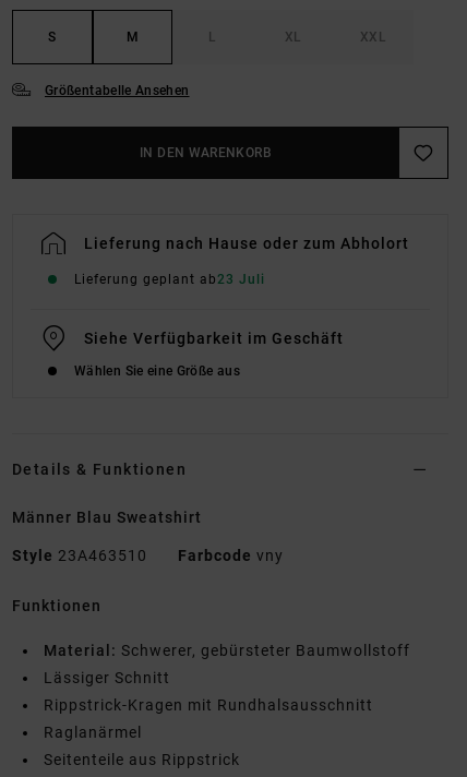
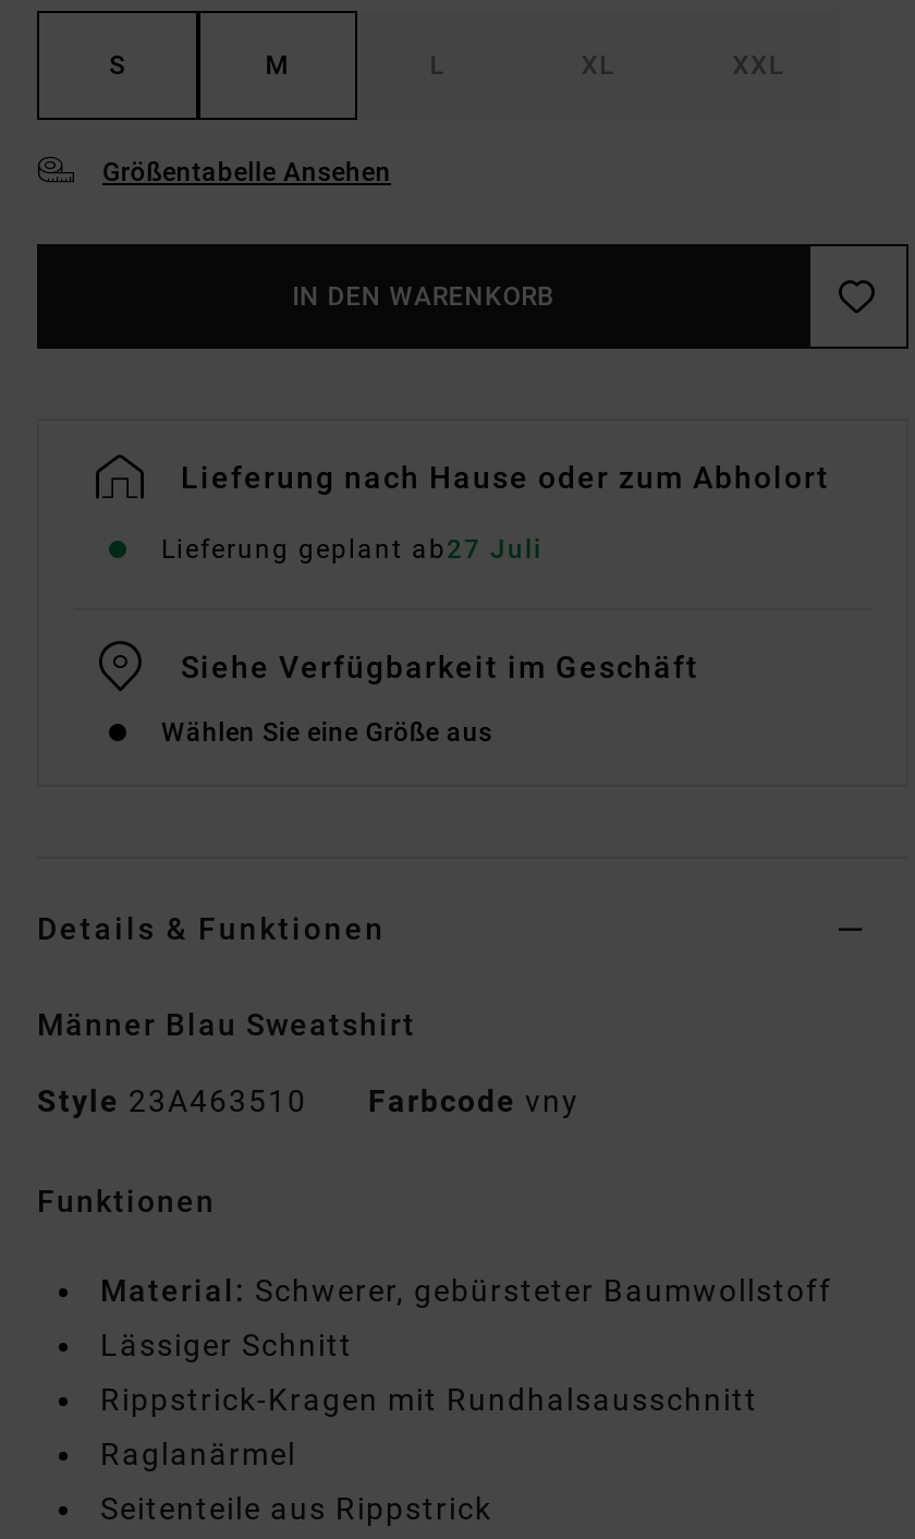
- Lieferung geplant ab23 Juli
+ Lieferung geplant ab27 Juli
